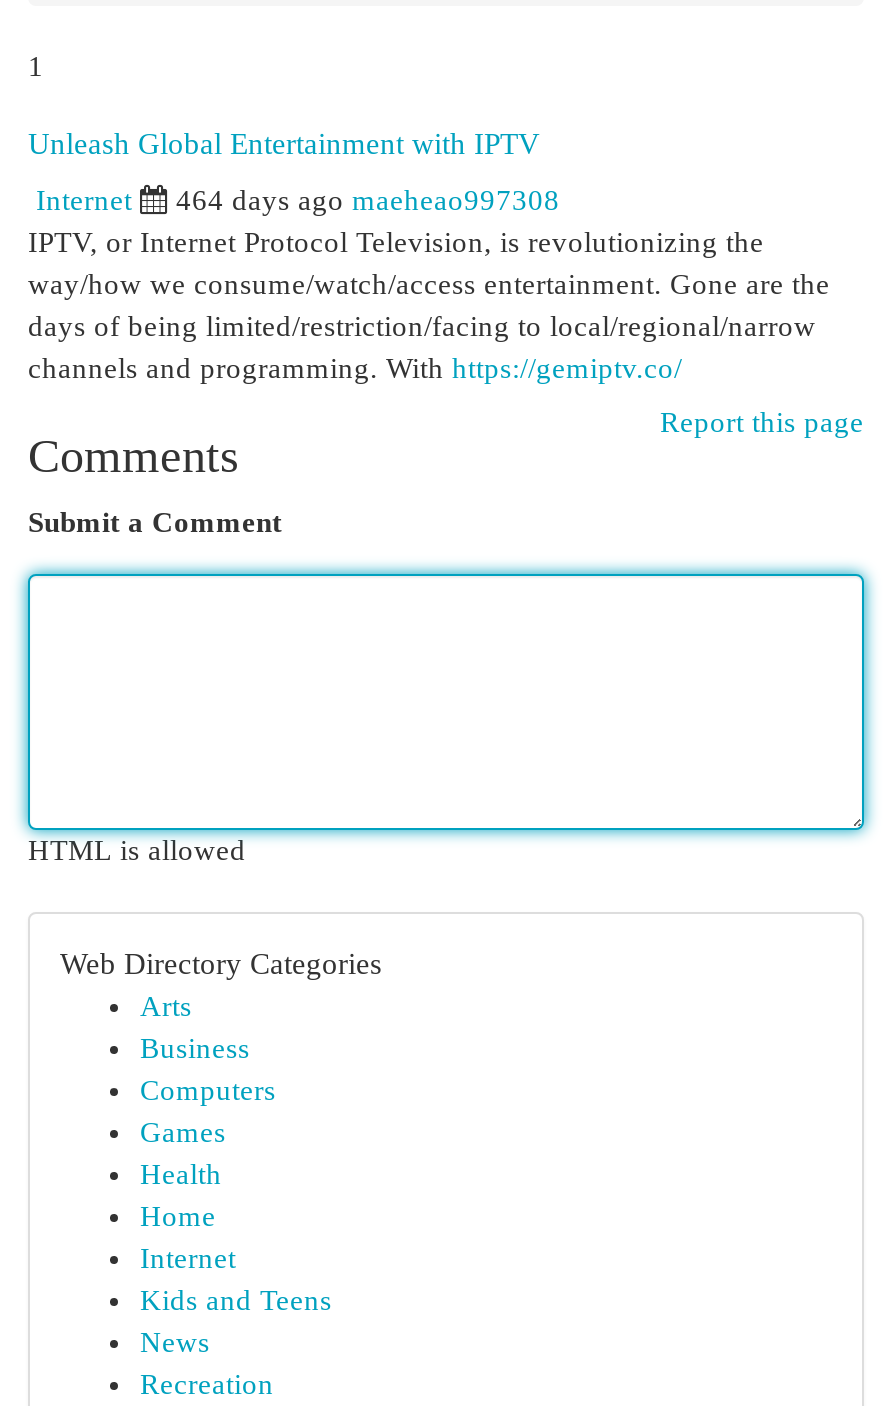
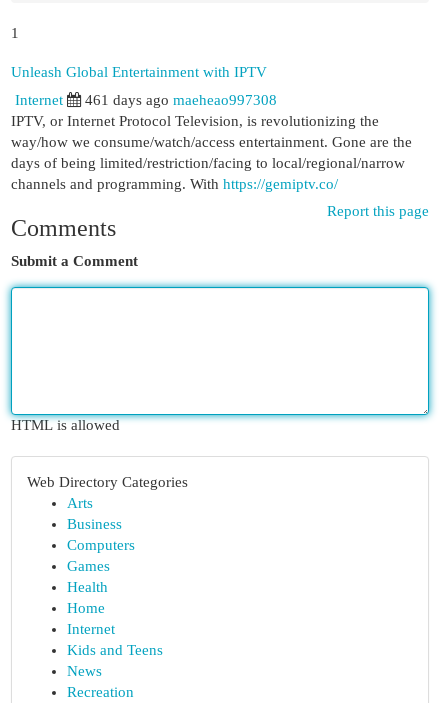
- 464 days ago maeheao997308
+ 461 days ago maeheao997308
